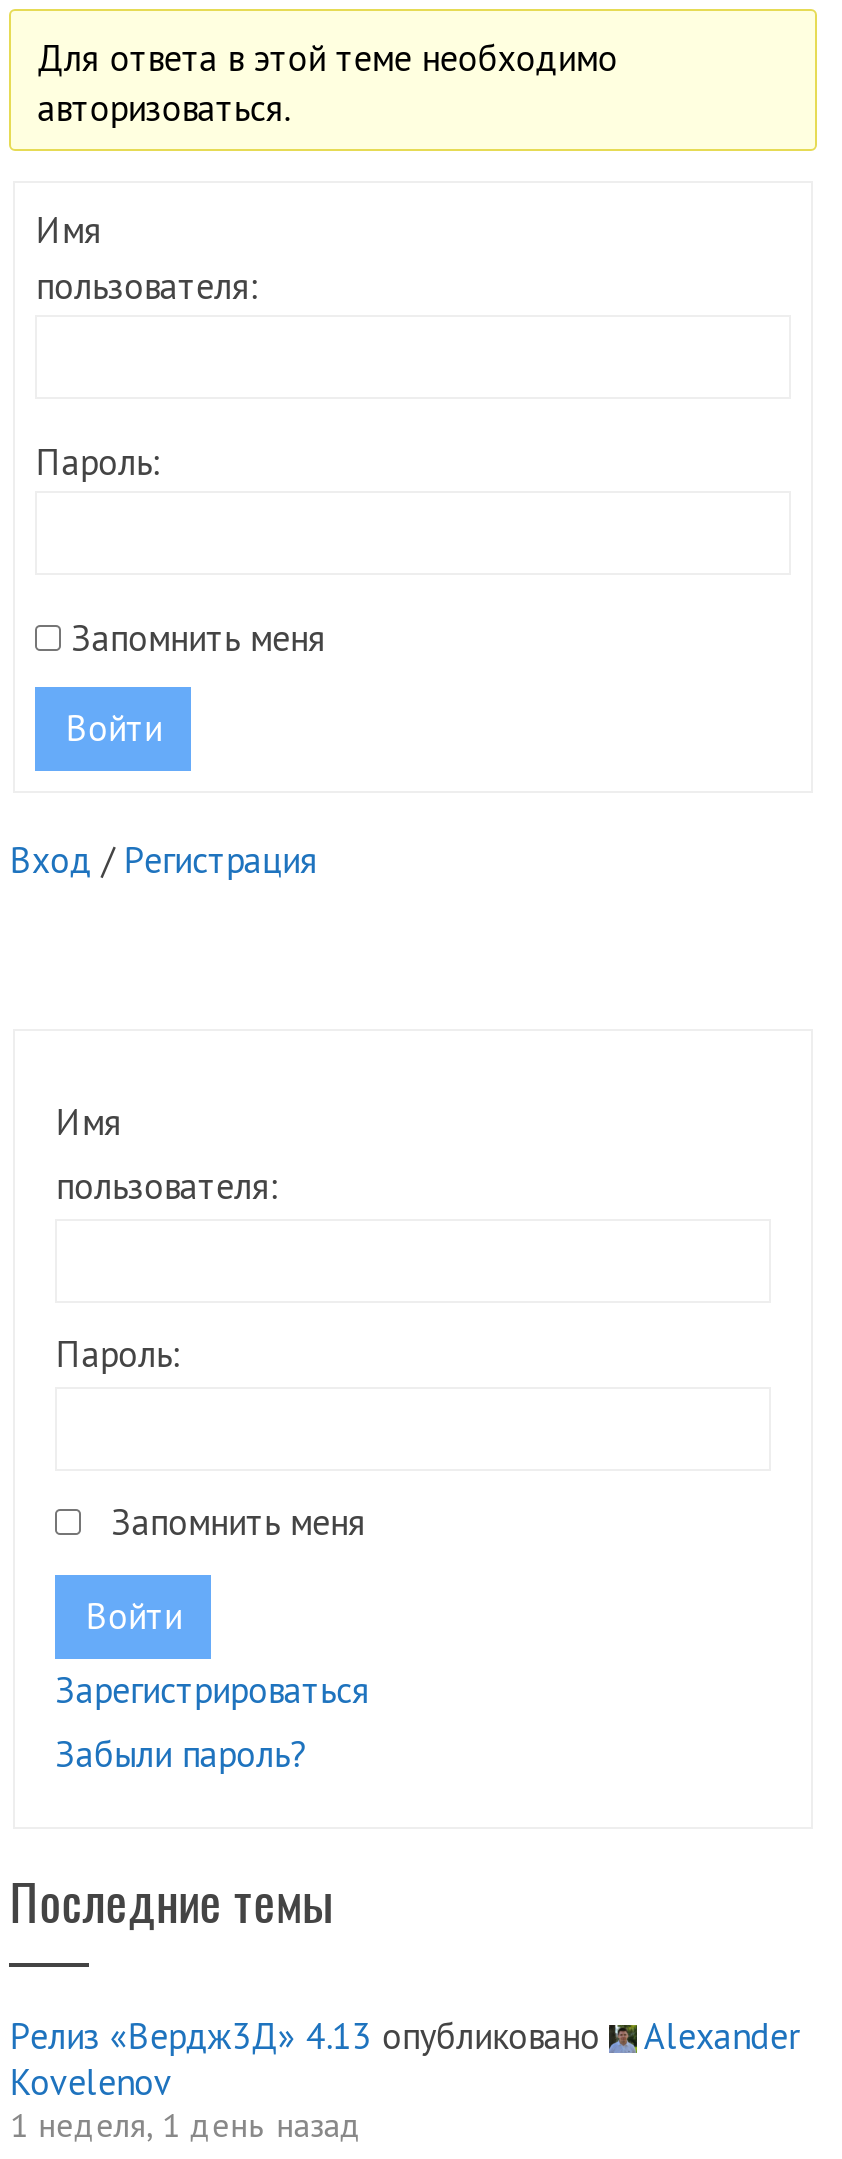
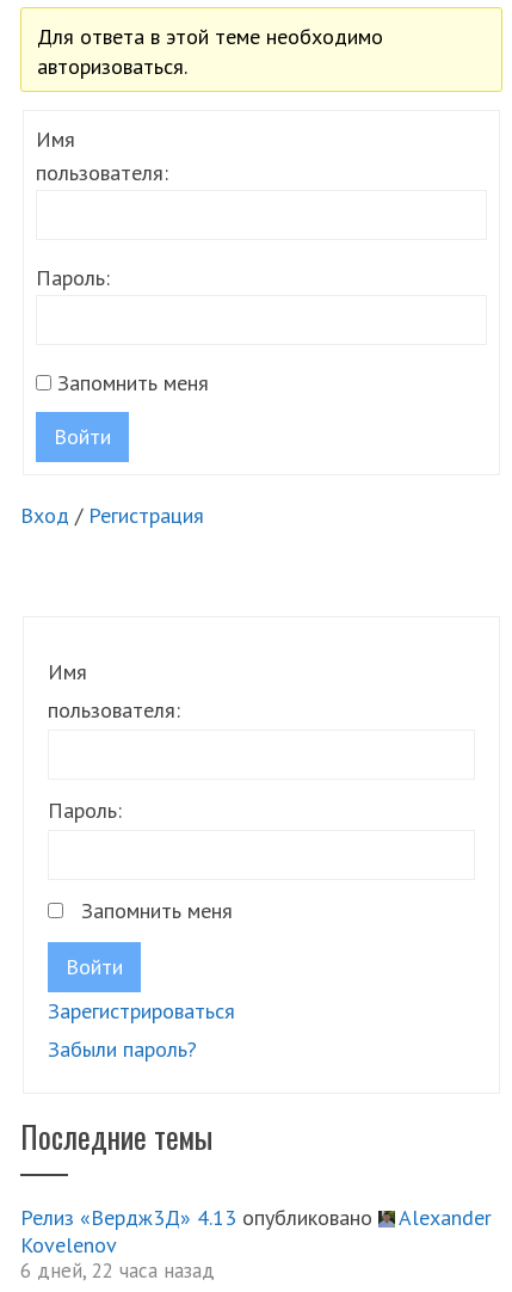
- 1 неделя, 1 день назад
+ 6 дней, 22 часа назад
